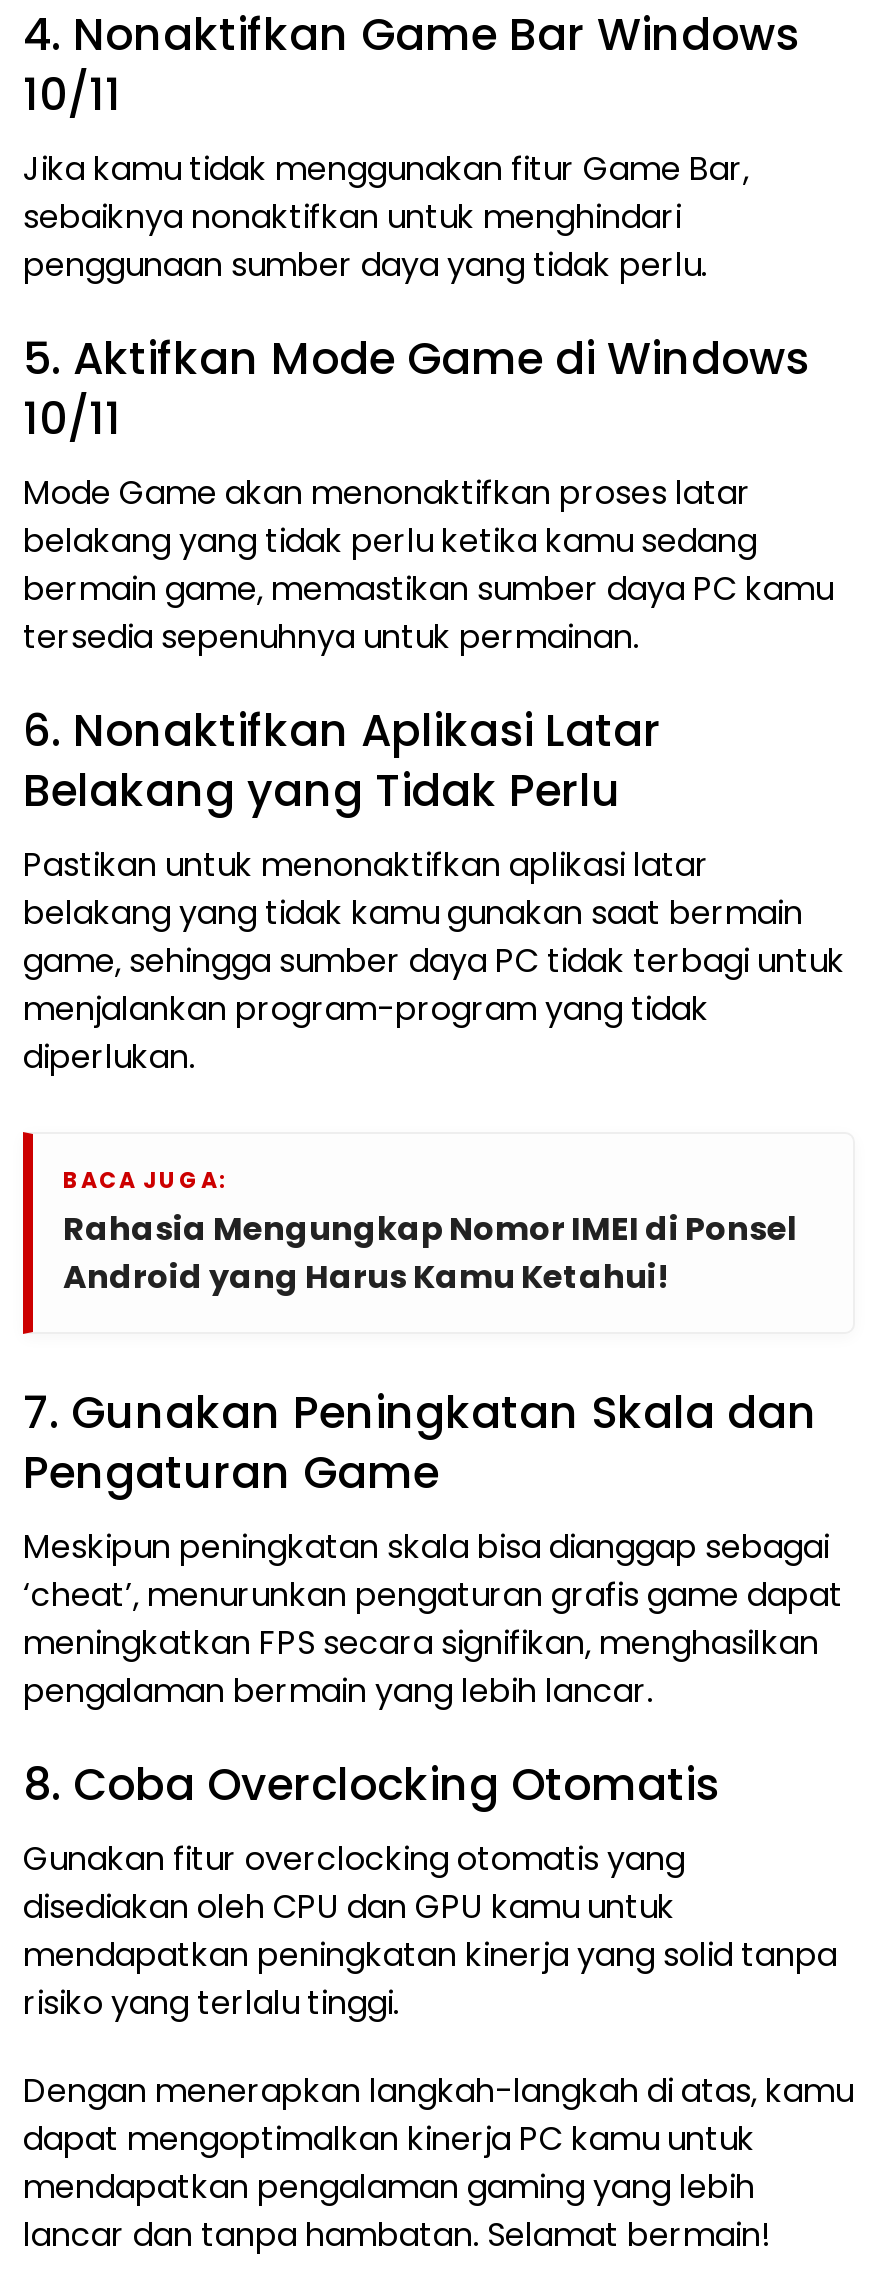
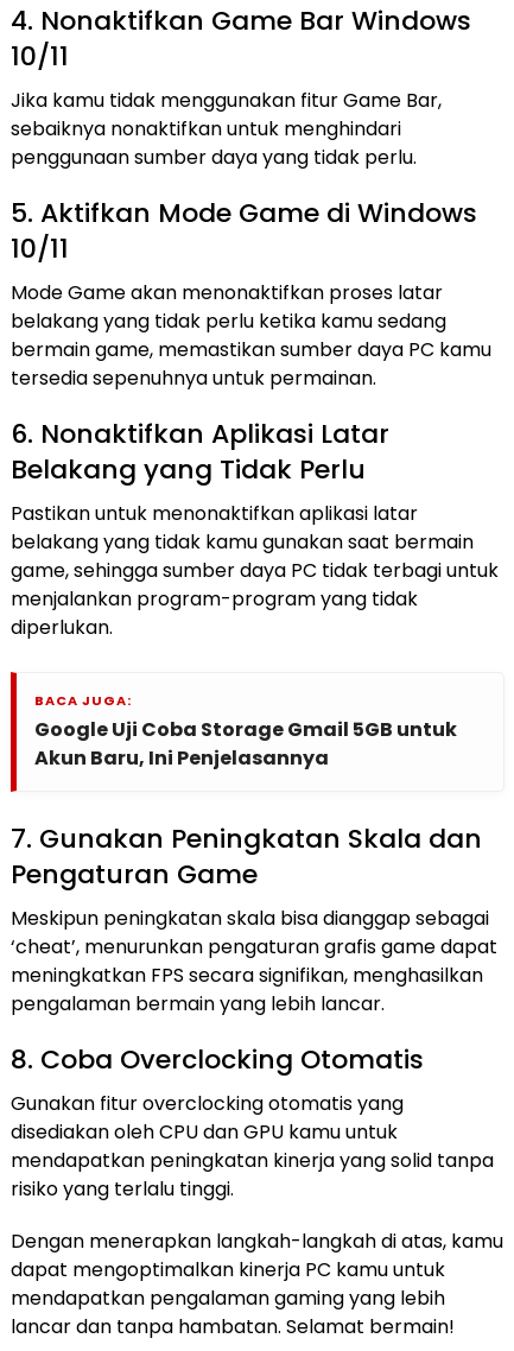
- Rahasia Mengungkap Nomor IMEI di Ponsel
- Android yang Harus Kamu Ketahui!
+ Google Uji Coba Storage Gmail 5GB untuk
+ Akun Baru, Ini Penjelasannya
